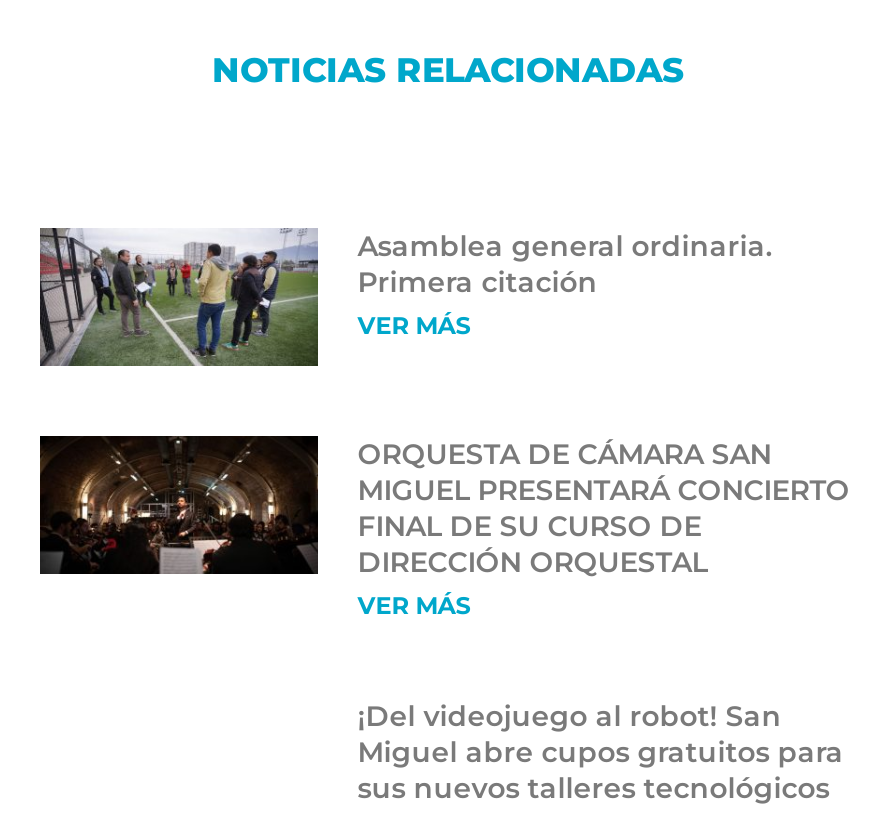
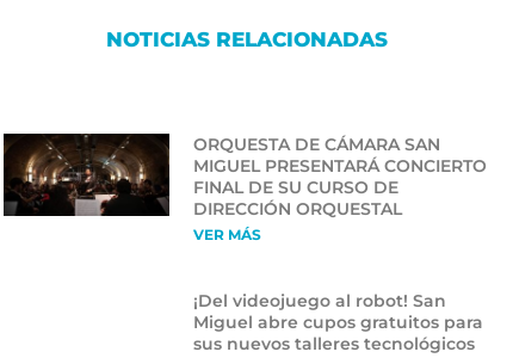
- [image]
- Asamblea general ordinaria.
- Primera citación
- VER MÁS
